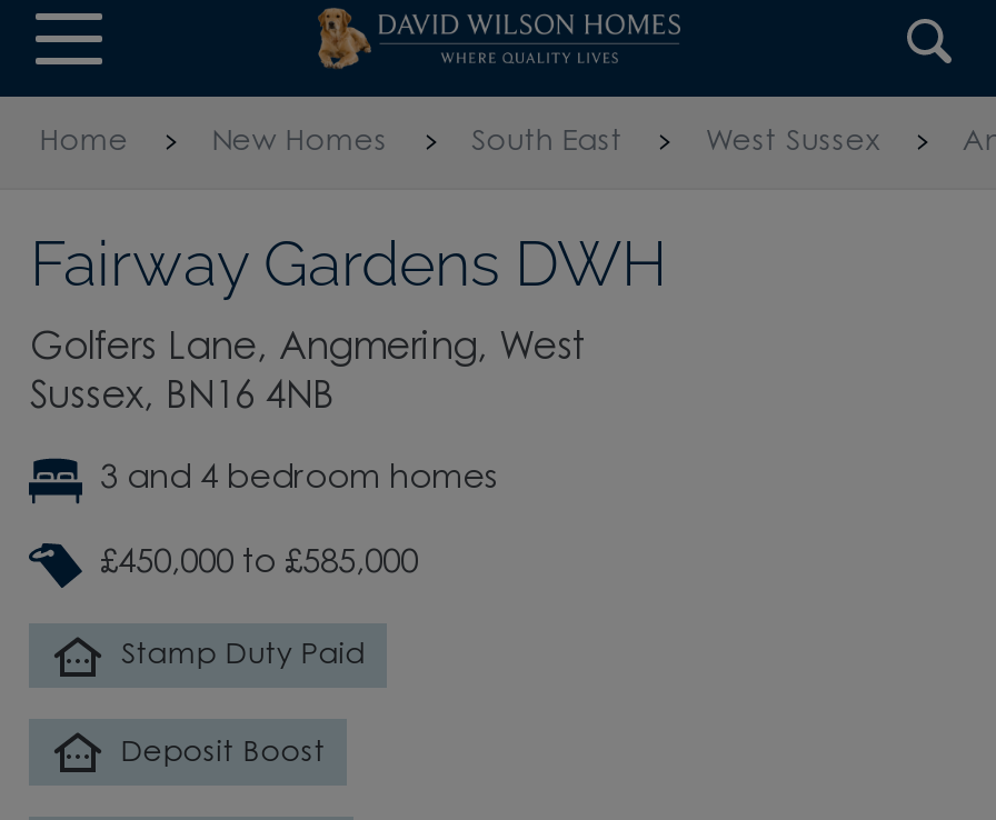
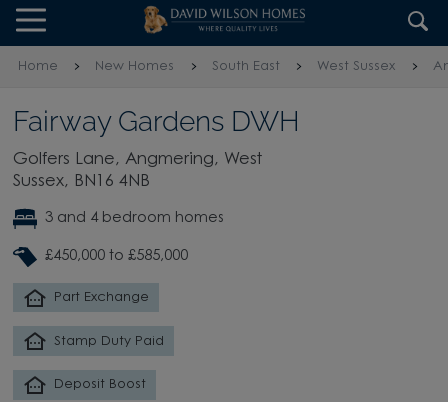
+ Part Exchange
